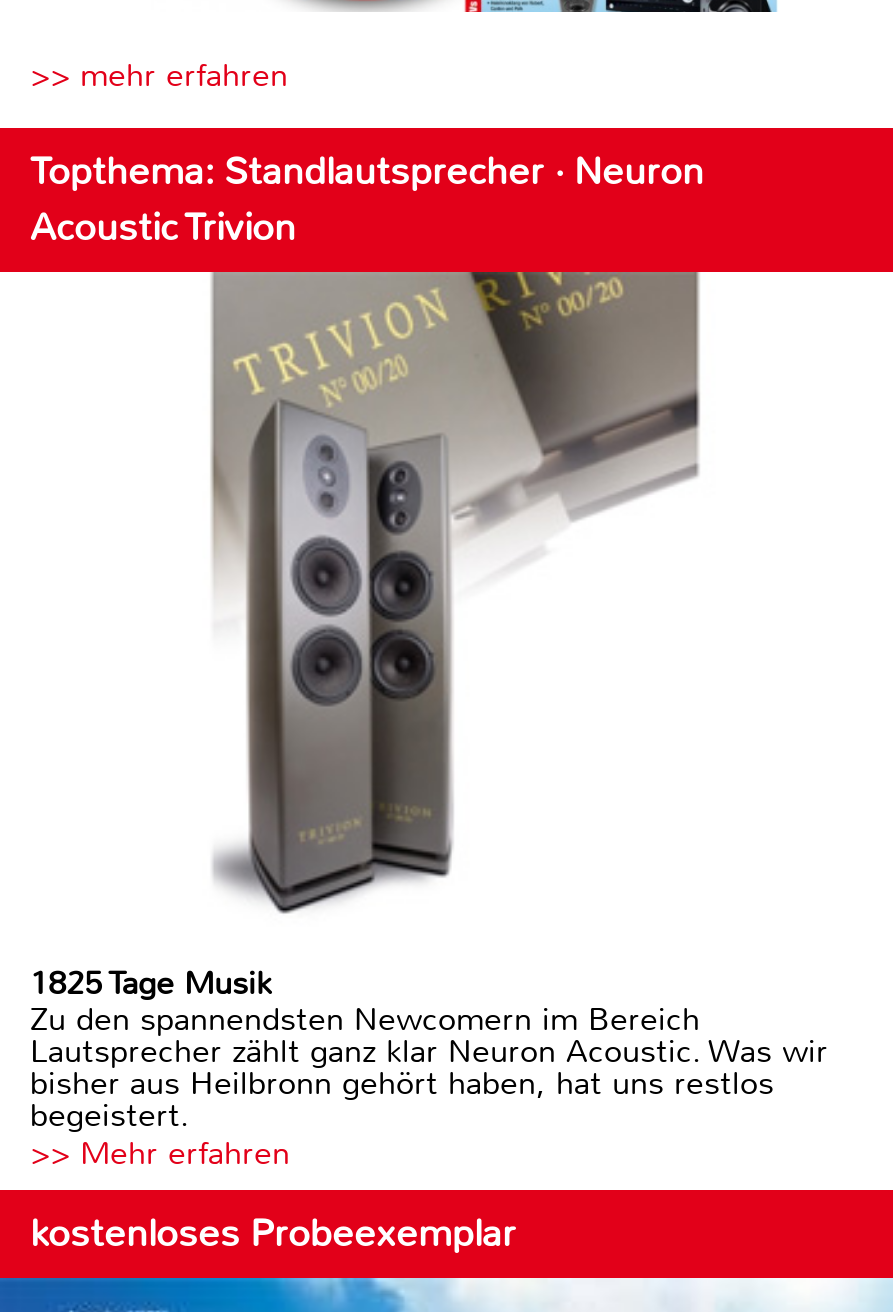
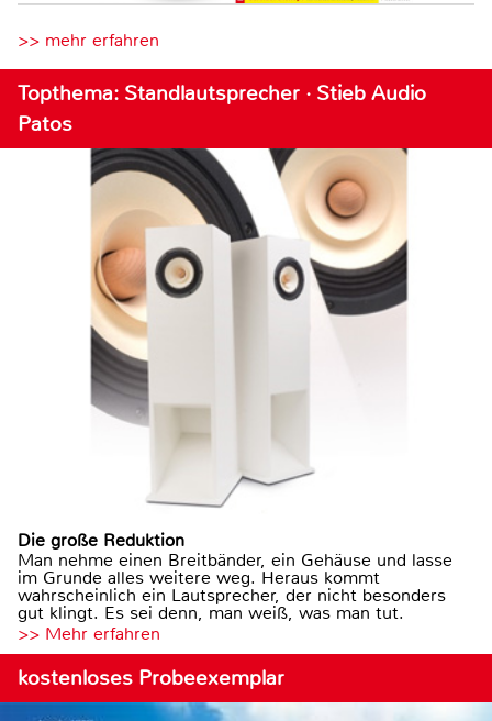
- Topthema: Standlautsprecher · Neuron
- Acoustic Trivion
+ Topthema: Standlautsprecher · Stieb Audio
+ Patos

- [image]
- 1825 Tage Musik
- Zu den spannendsten Newcomern im Bereich
- Lautsprecher zählt ganz klar Neuron Acoustic. Was wir
- bisher aus Heilbronn gehört haben, hat uns restlos
- begeistert.
+ [image]
+ Die große Reduktion
+ Man nehme einen Breitbänder, ein Gehäuse und lasse
+ im Grunde alles weitere weg. Heraus kommt
+ wahrscheinlich ein Lautsprecher, der nicht besonders
+ gut klingt. Es sei denn, man weiß, was man tut.
